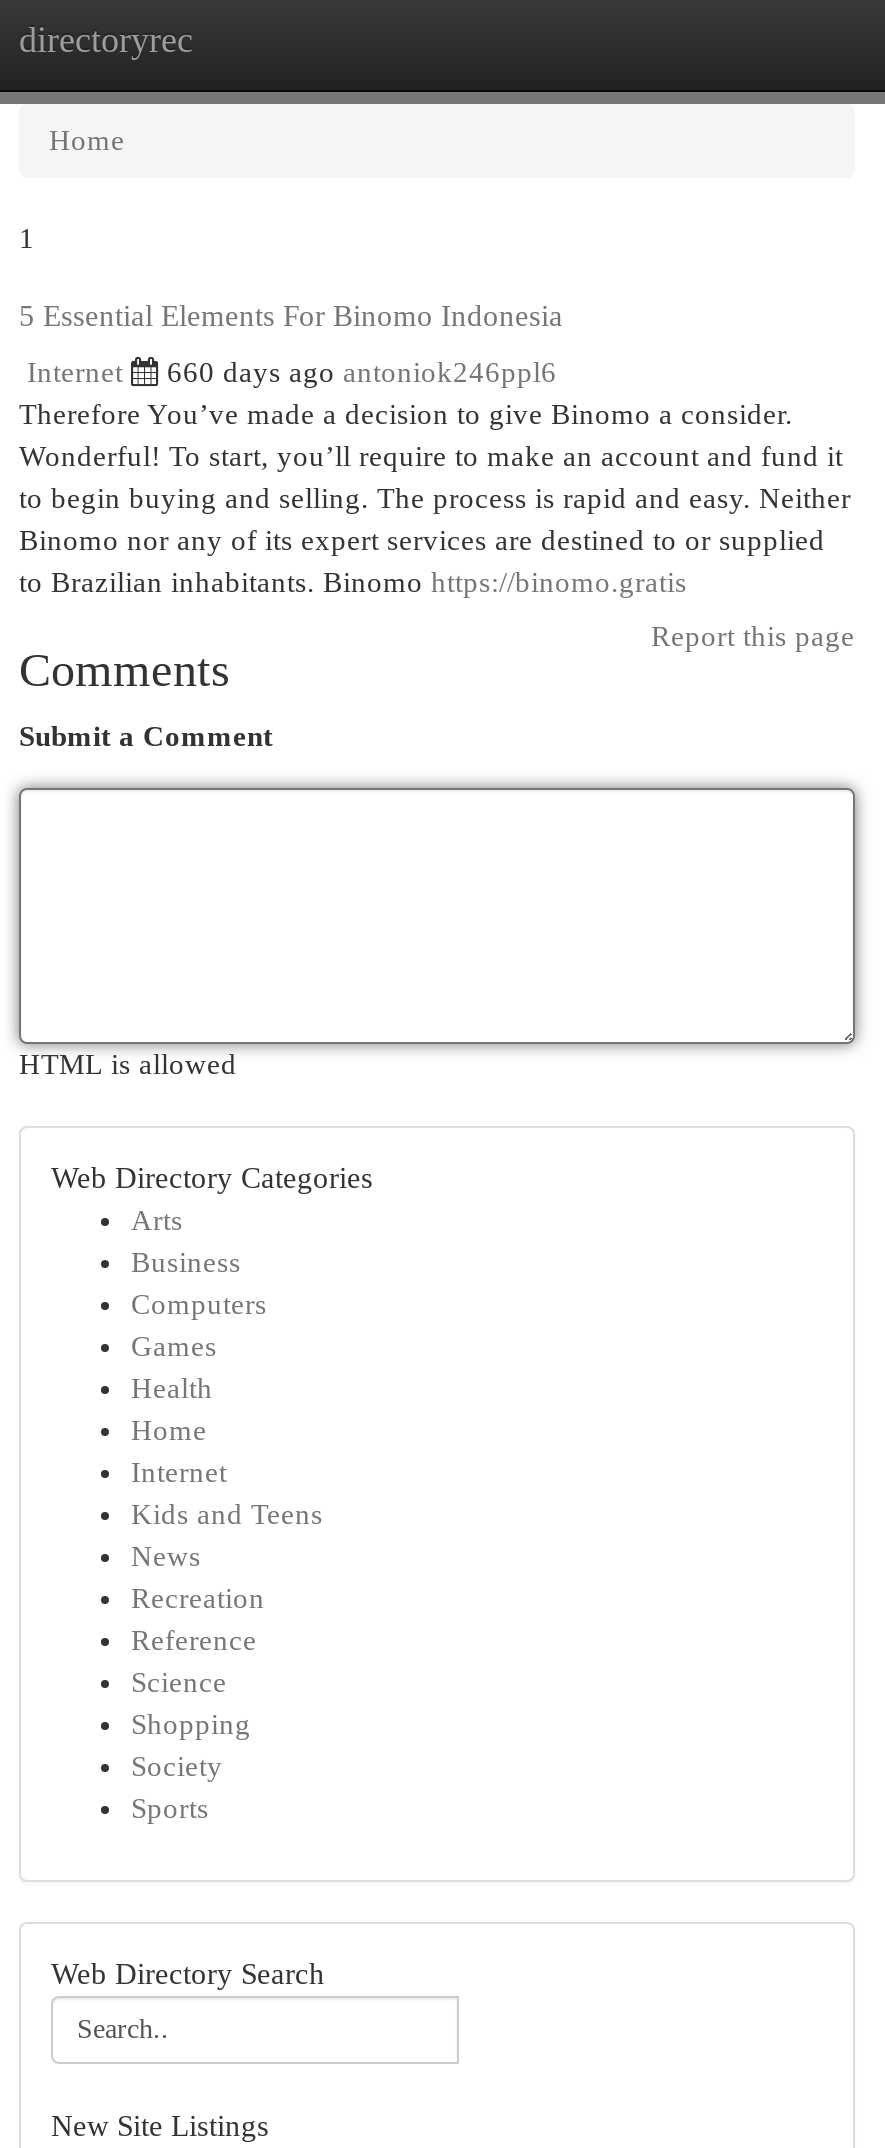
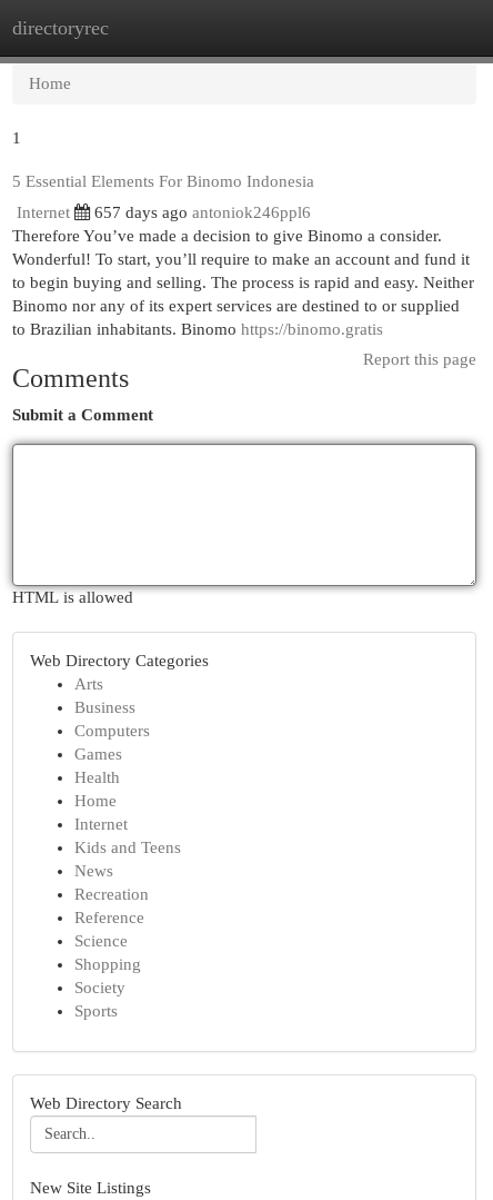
- 660 days ago antoniok246ppl6
+ 657 days ago antoniok246ppl6
